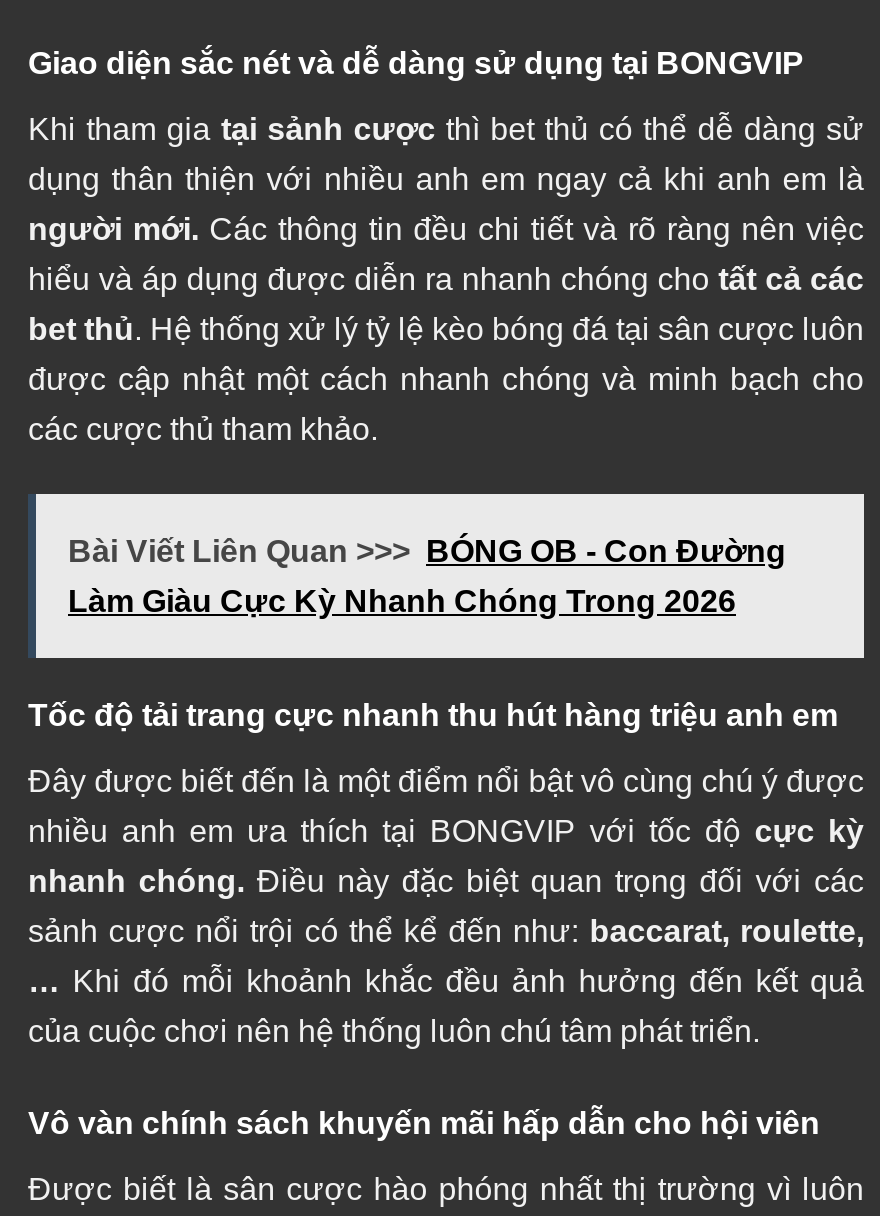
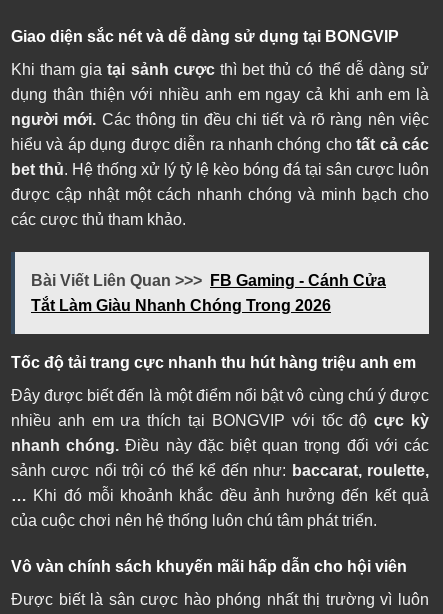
- Bài Viết Liên Quan >>> BÓNG OB - Con Đường
+ Bài Viết Liên Quan >>> FB Gaming - Cánh Cửa

- Làm Giàu Cực Kỳ Nhanh Chóng Trong 2026
+ Tắt Làm Giàu Nhanh Chóng Trong 2026
